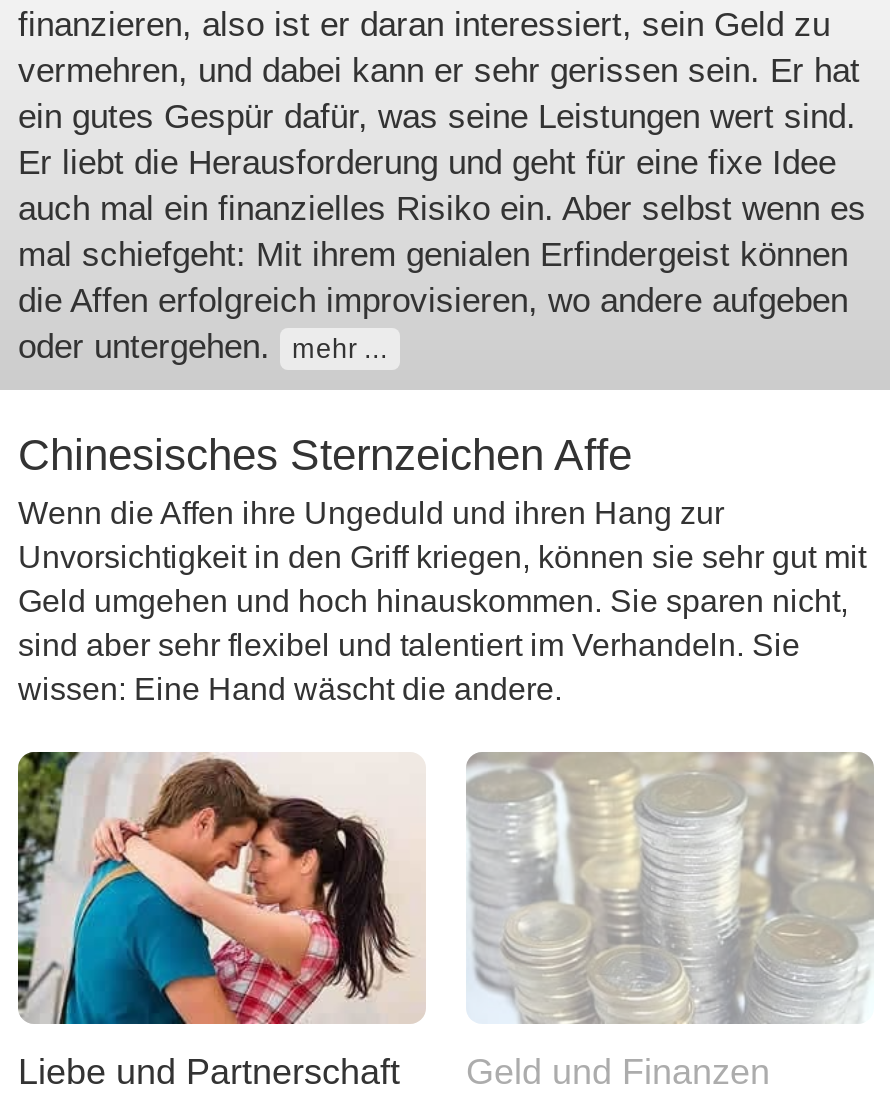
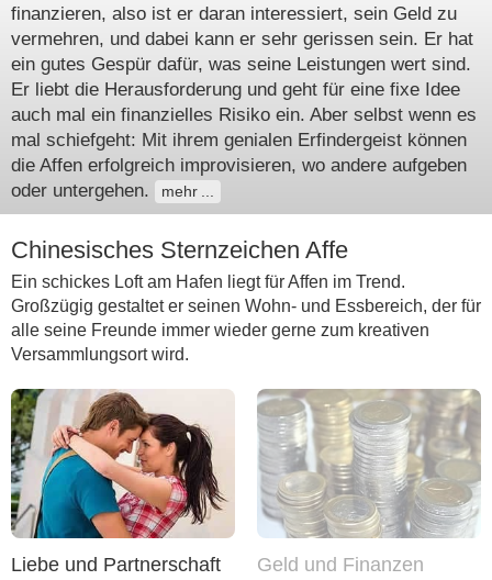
- Wenn die Affen ihre Ungeduld und ihren Hang zur
- Unvorsichtigkeit in den Griff kriegen, können sie sehr gut mit
- Geld umgehen und hoch hinauskommen. Sie sparen nicht,
- sind aber sehr flexibel und talentiert im Verhandeln. Sie
- wissen: Eine Hand wäscht die andere.
+ Ein schickes Loft am Hafen liegt für Affen im Trend.
+ Großzügig gestaltet er seinen Wohn- und Essbereich, der für
+ alle seine Freunde immer wieder gerne zum kreativen
+ Versammlungsort wird.
